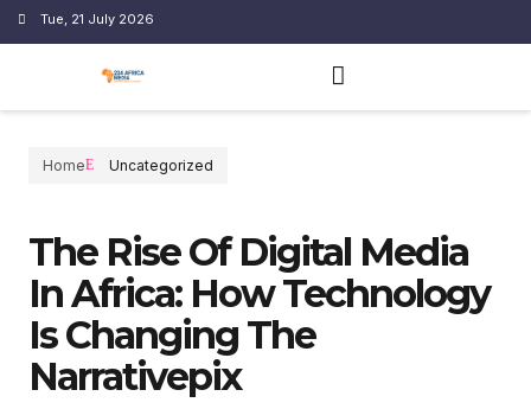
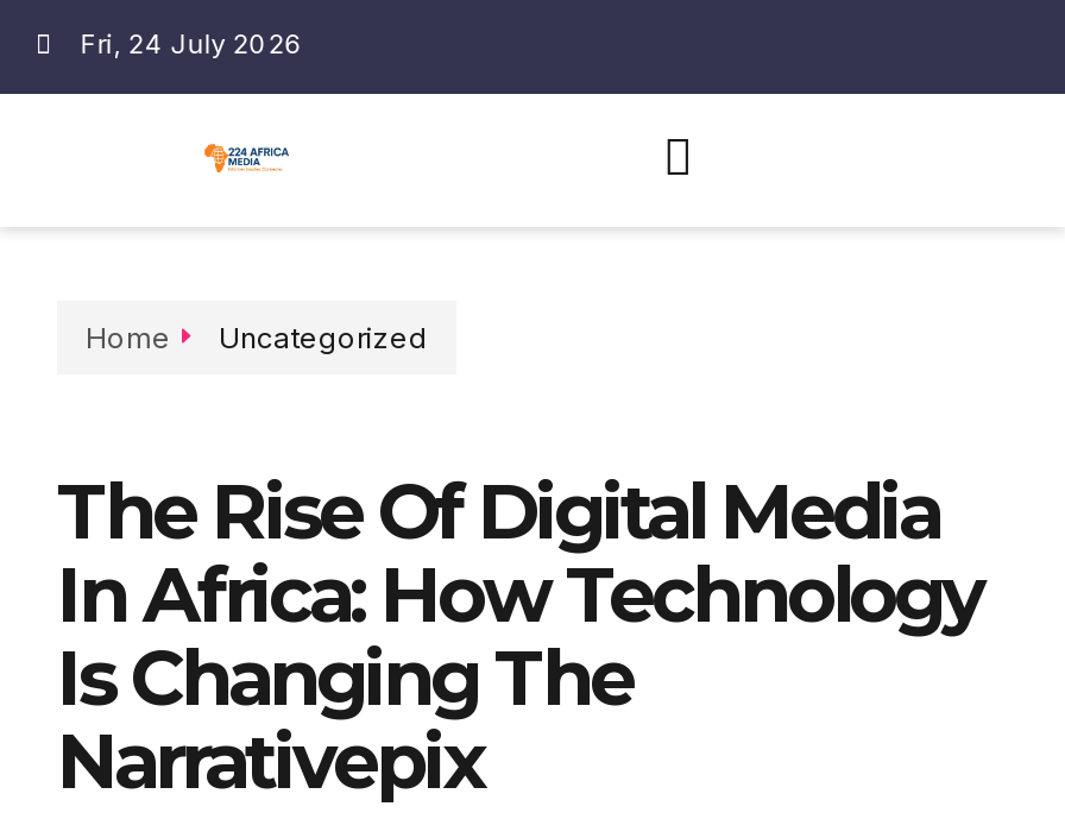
- Tue, 21 July 2026
+ Fri, 24 July 2026
